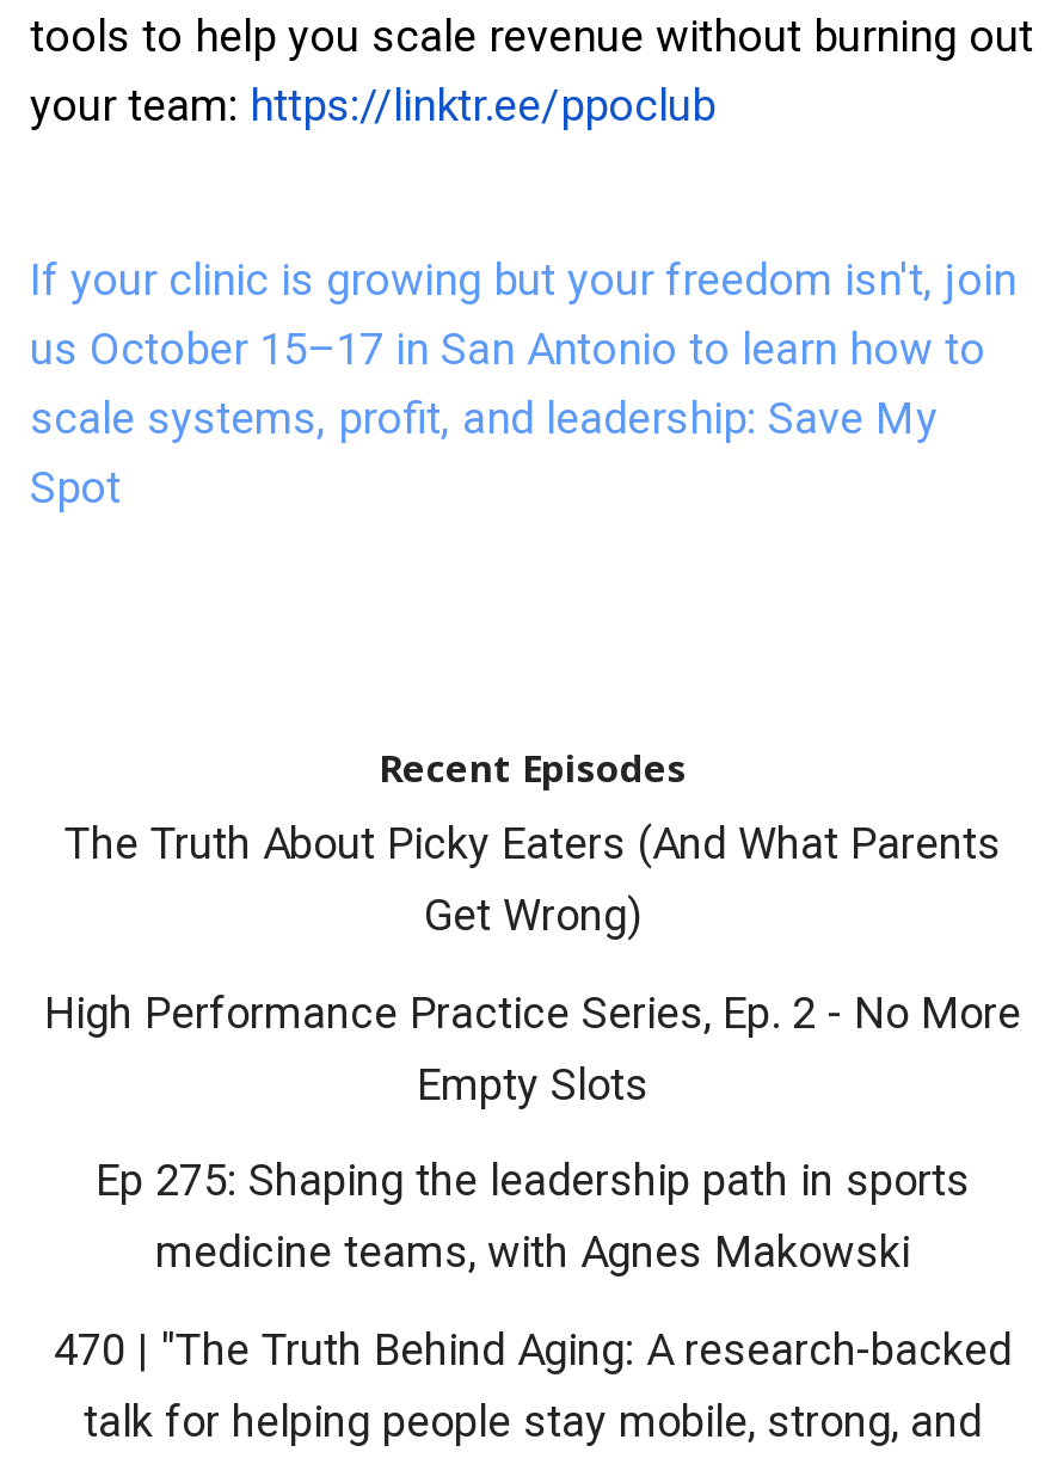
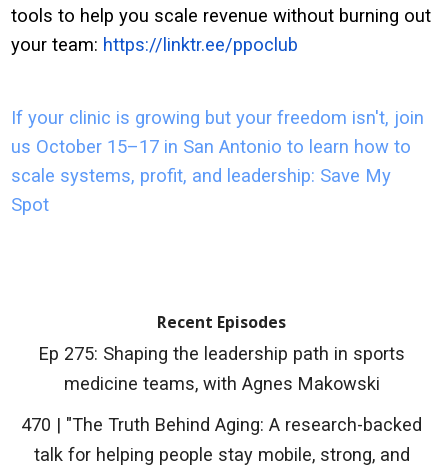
- The Truth About Picky Eaters (And What Parents
- Get Wrong)
- High Performance Practice Series, Ep. 2 - No More
- Empty Slots
